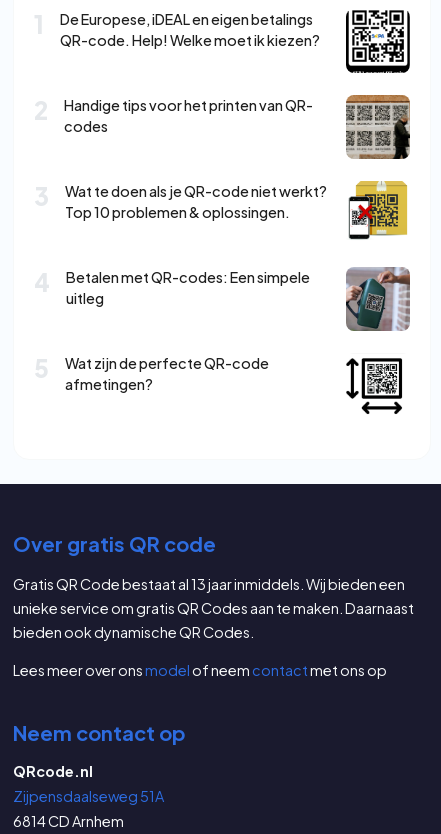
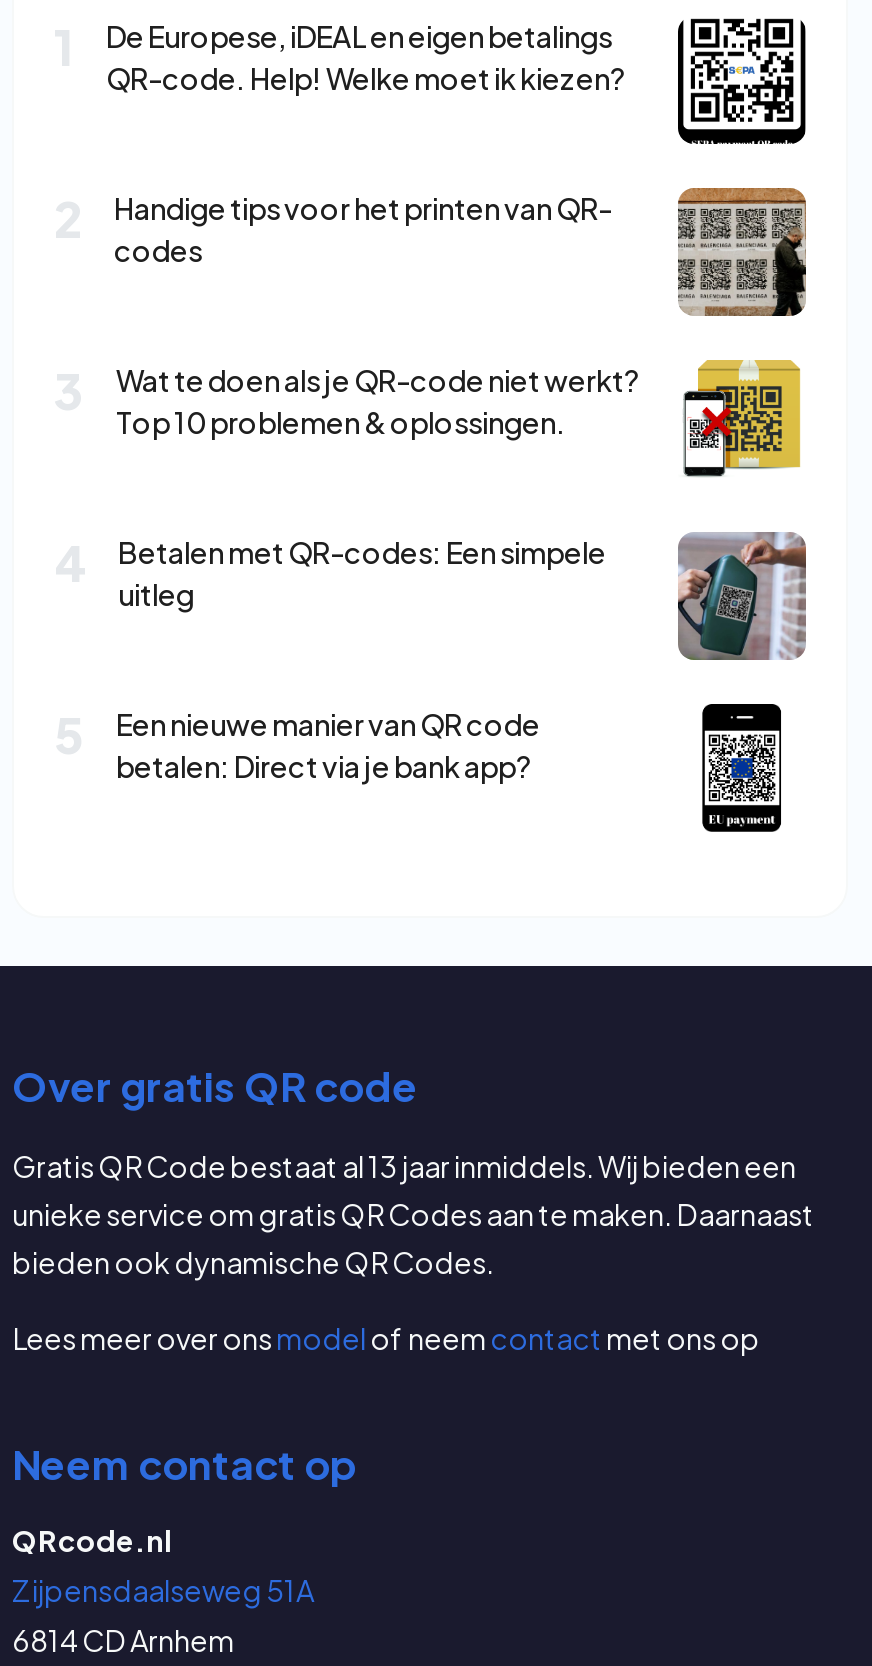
- Wat zijn de perfecte QR-code
- afmetingen?
+ Een nieuwe manier van QR code
+ betalen: Direct via je bank app?

- [image]
+ [image]
